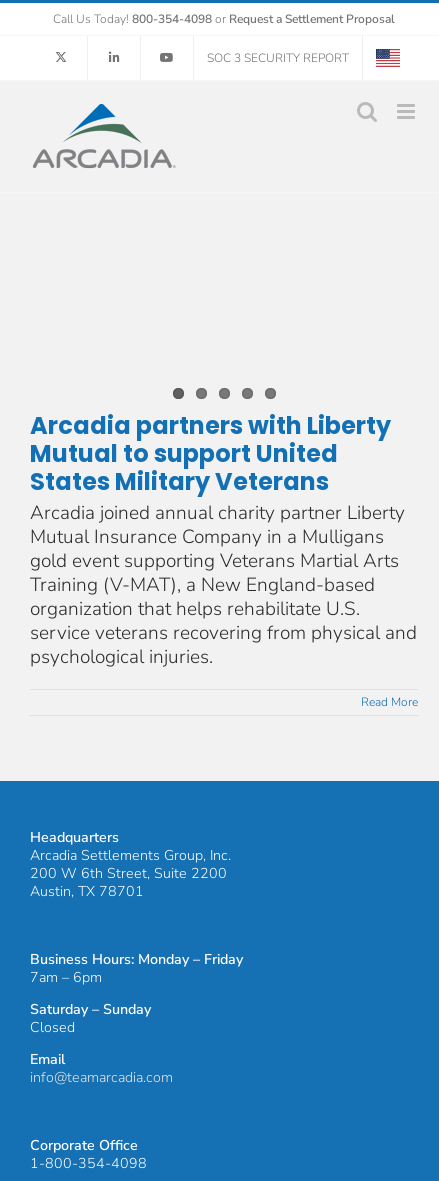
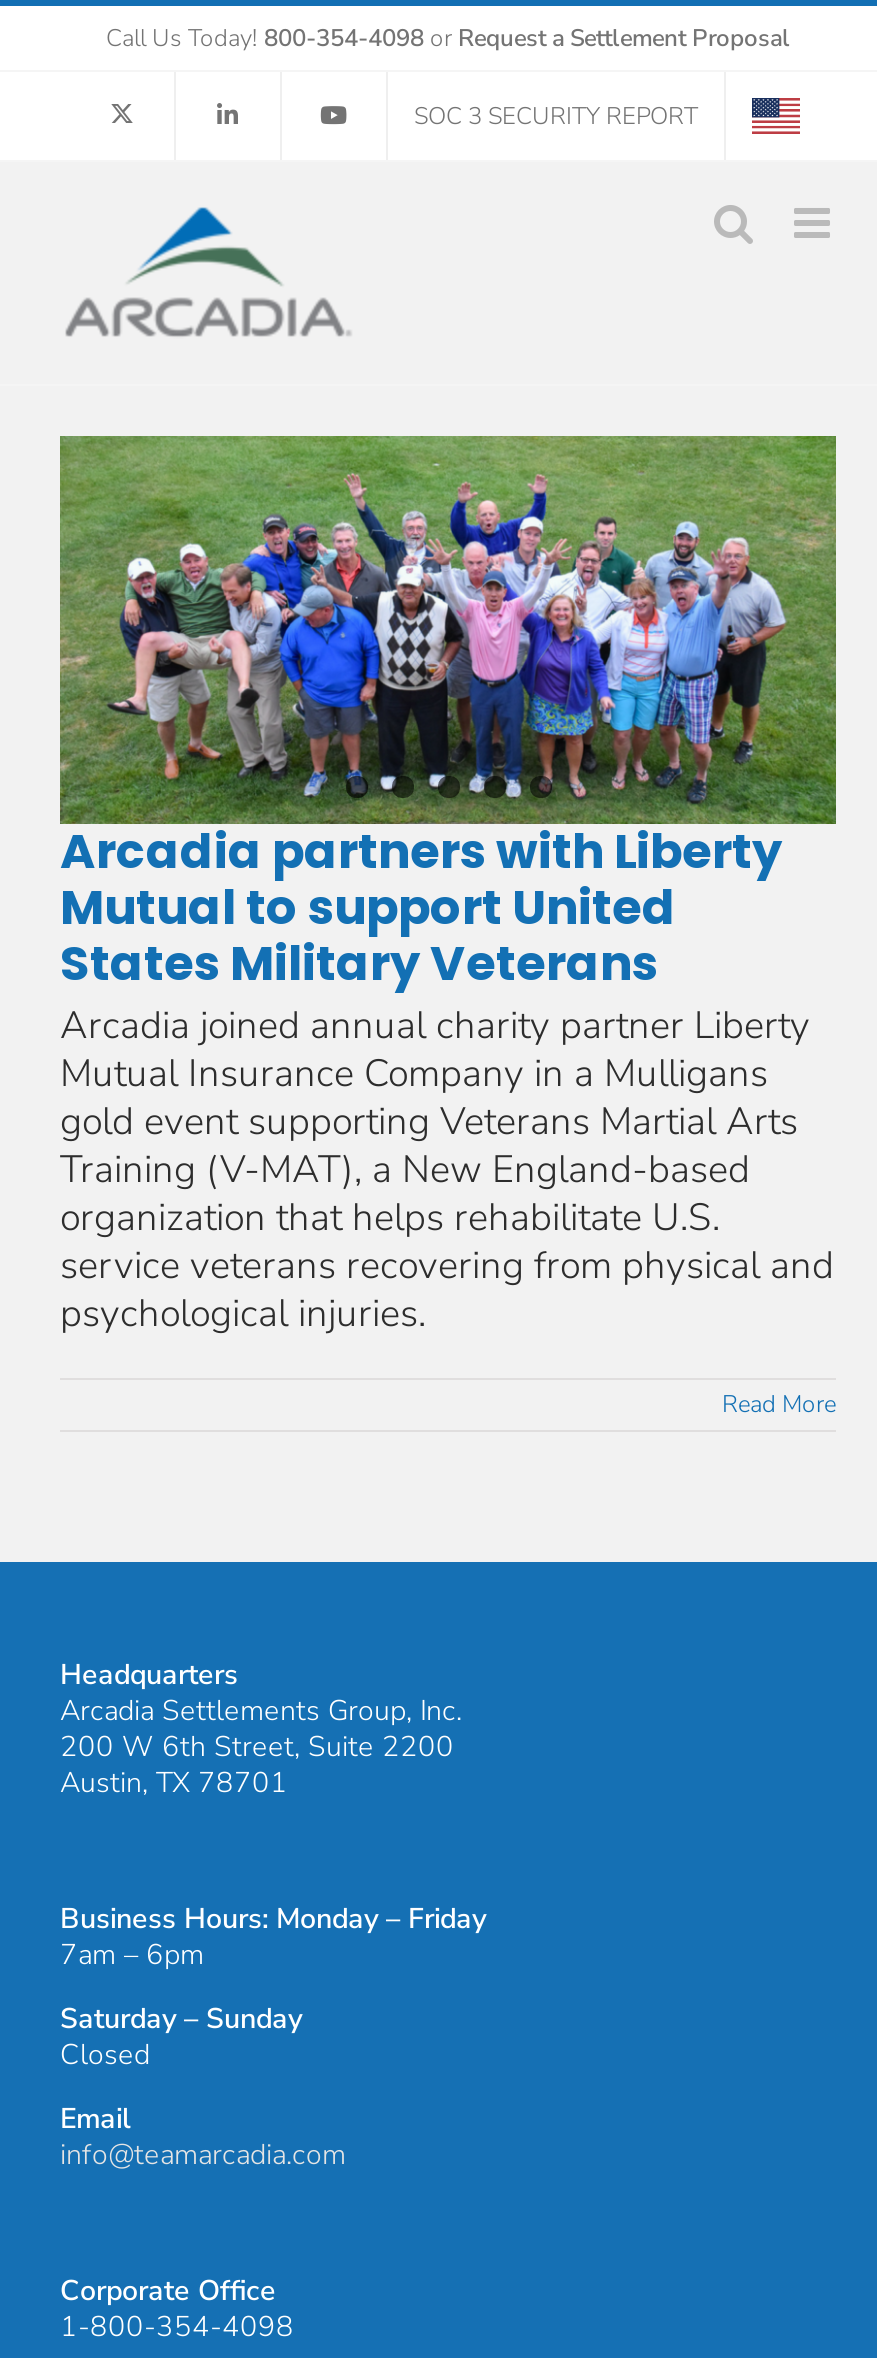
+ [image]
